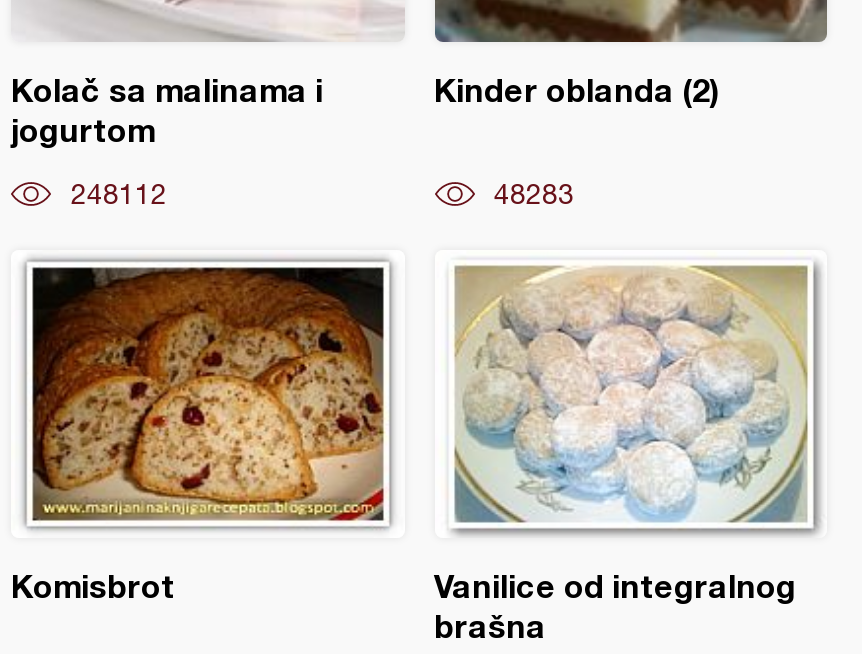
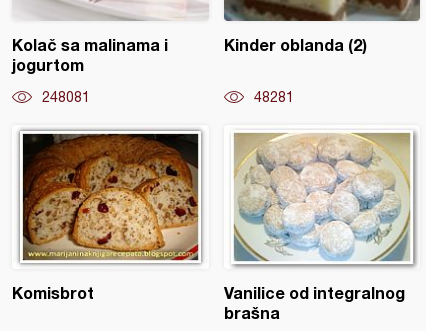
- 248112
+ 248081

- 48283
+ 48281
